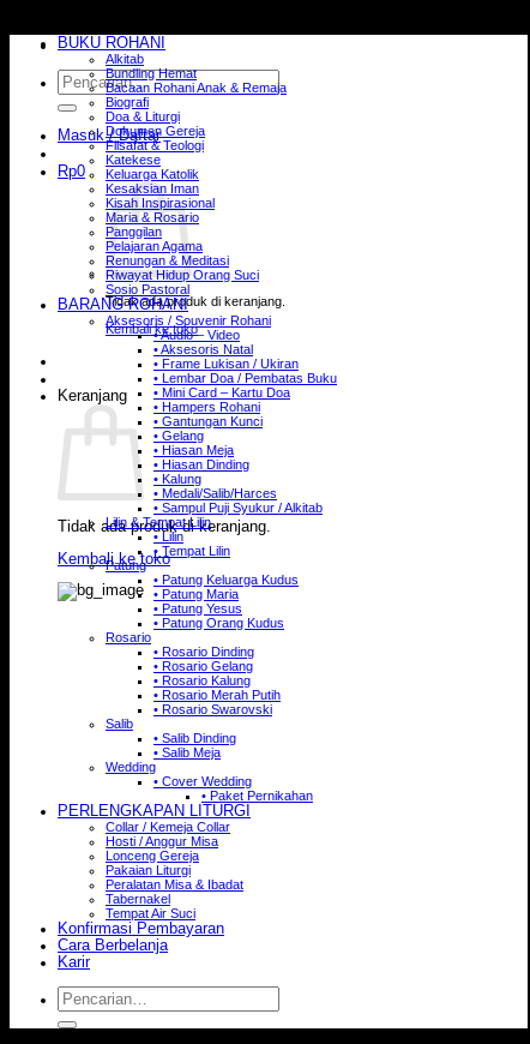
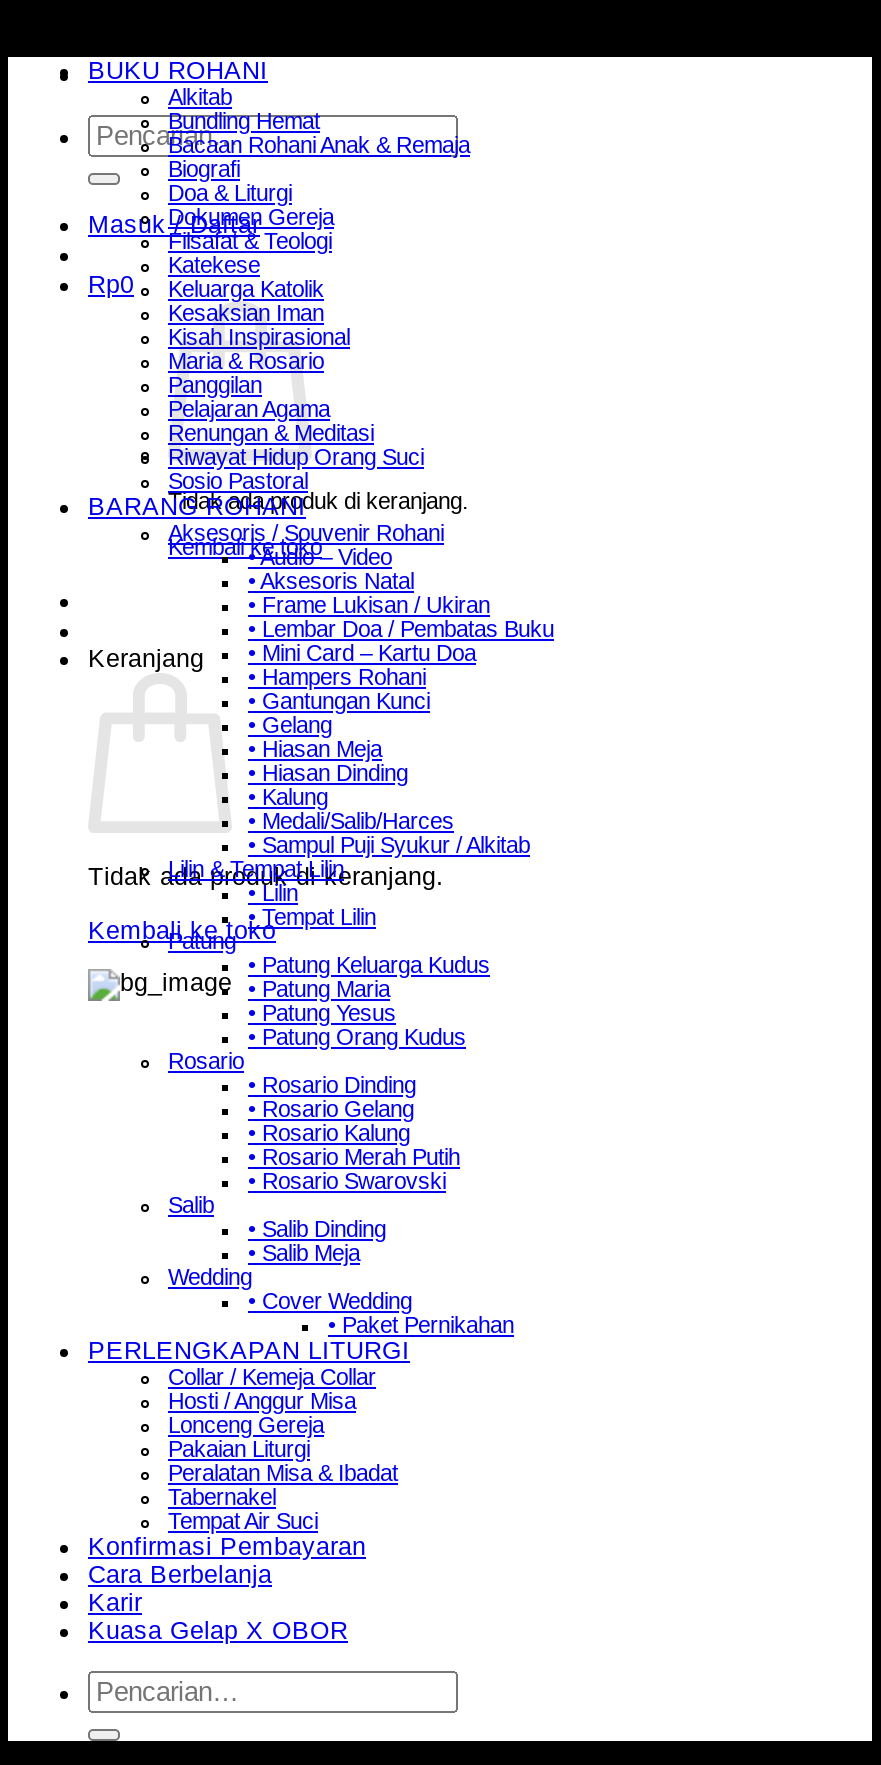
+ Kuasa Gelap X OBOR
